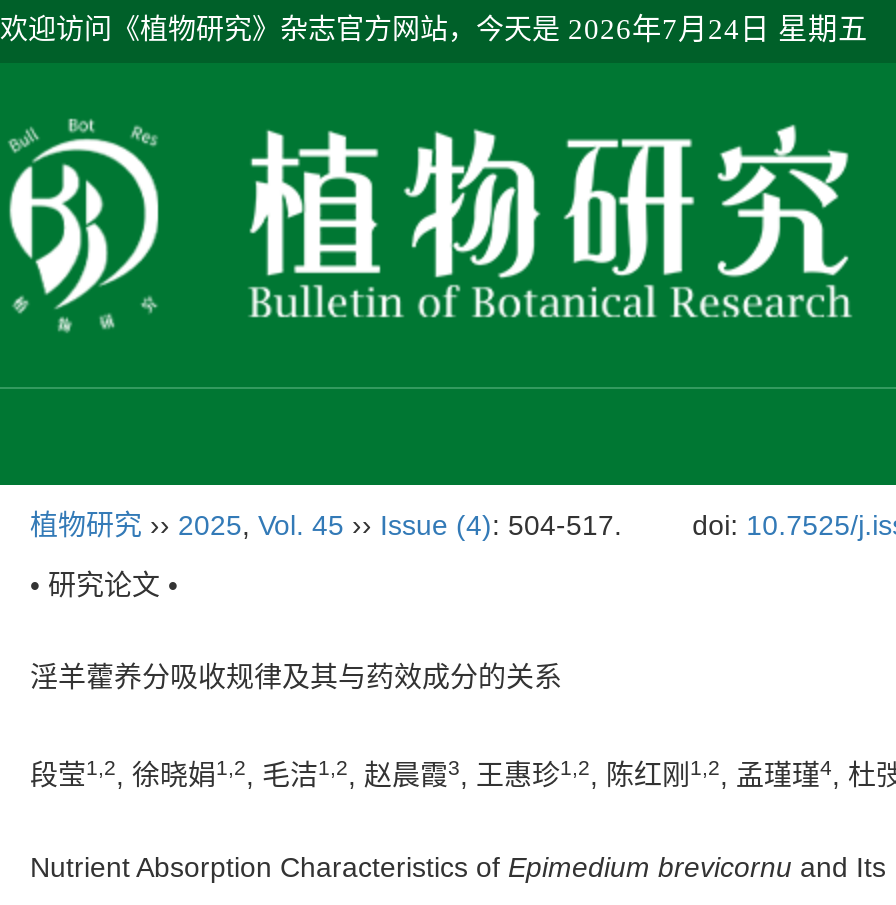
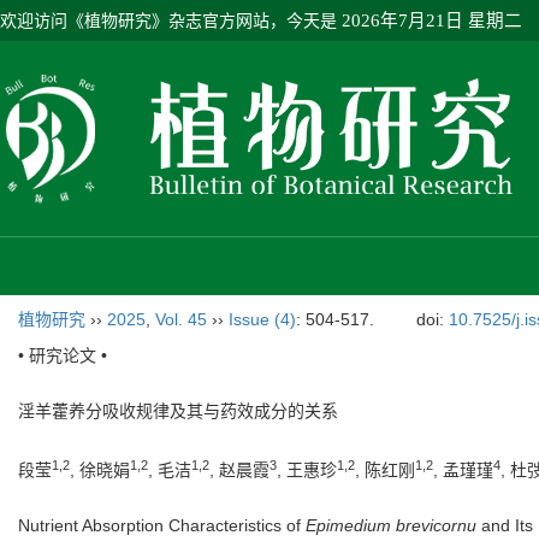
- 欢迎访问《植物研究》杂志官方网站，今天是2026年7月24日 星期五
+ 欢迎访问《植物研究》杂志官方网站，今天是2026年7月21日 星期二
